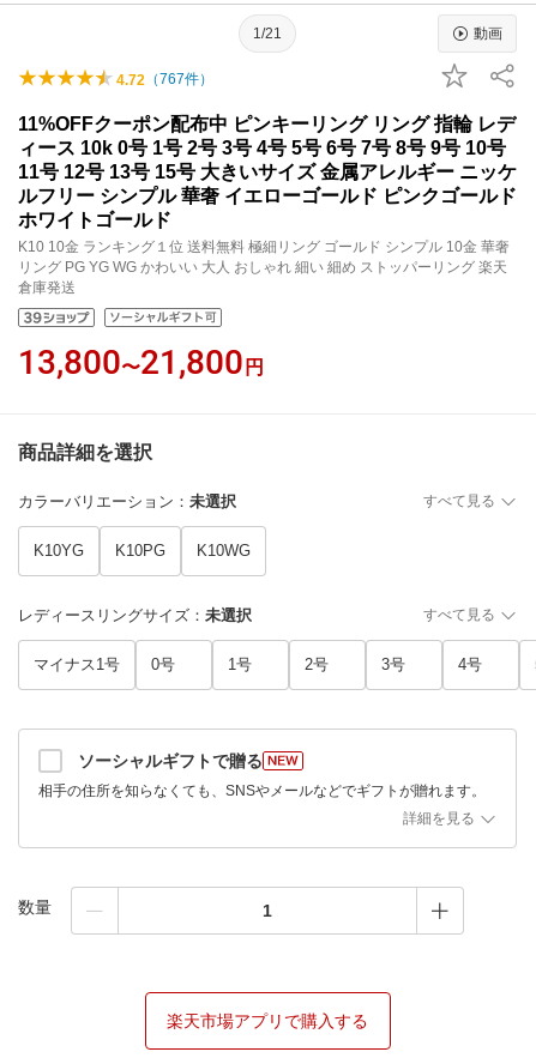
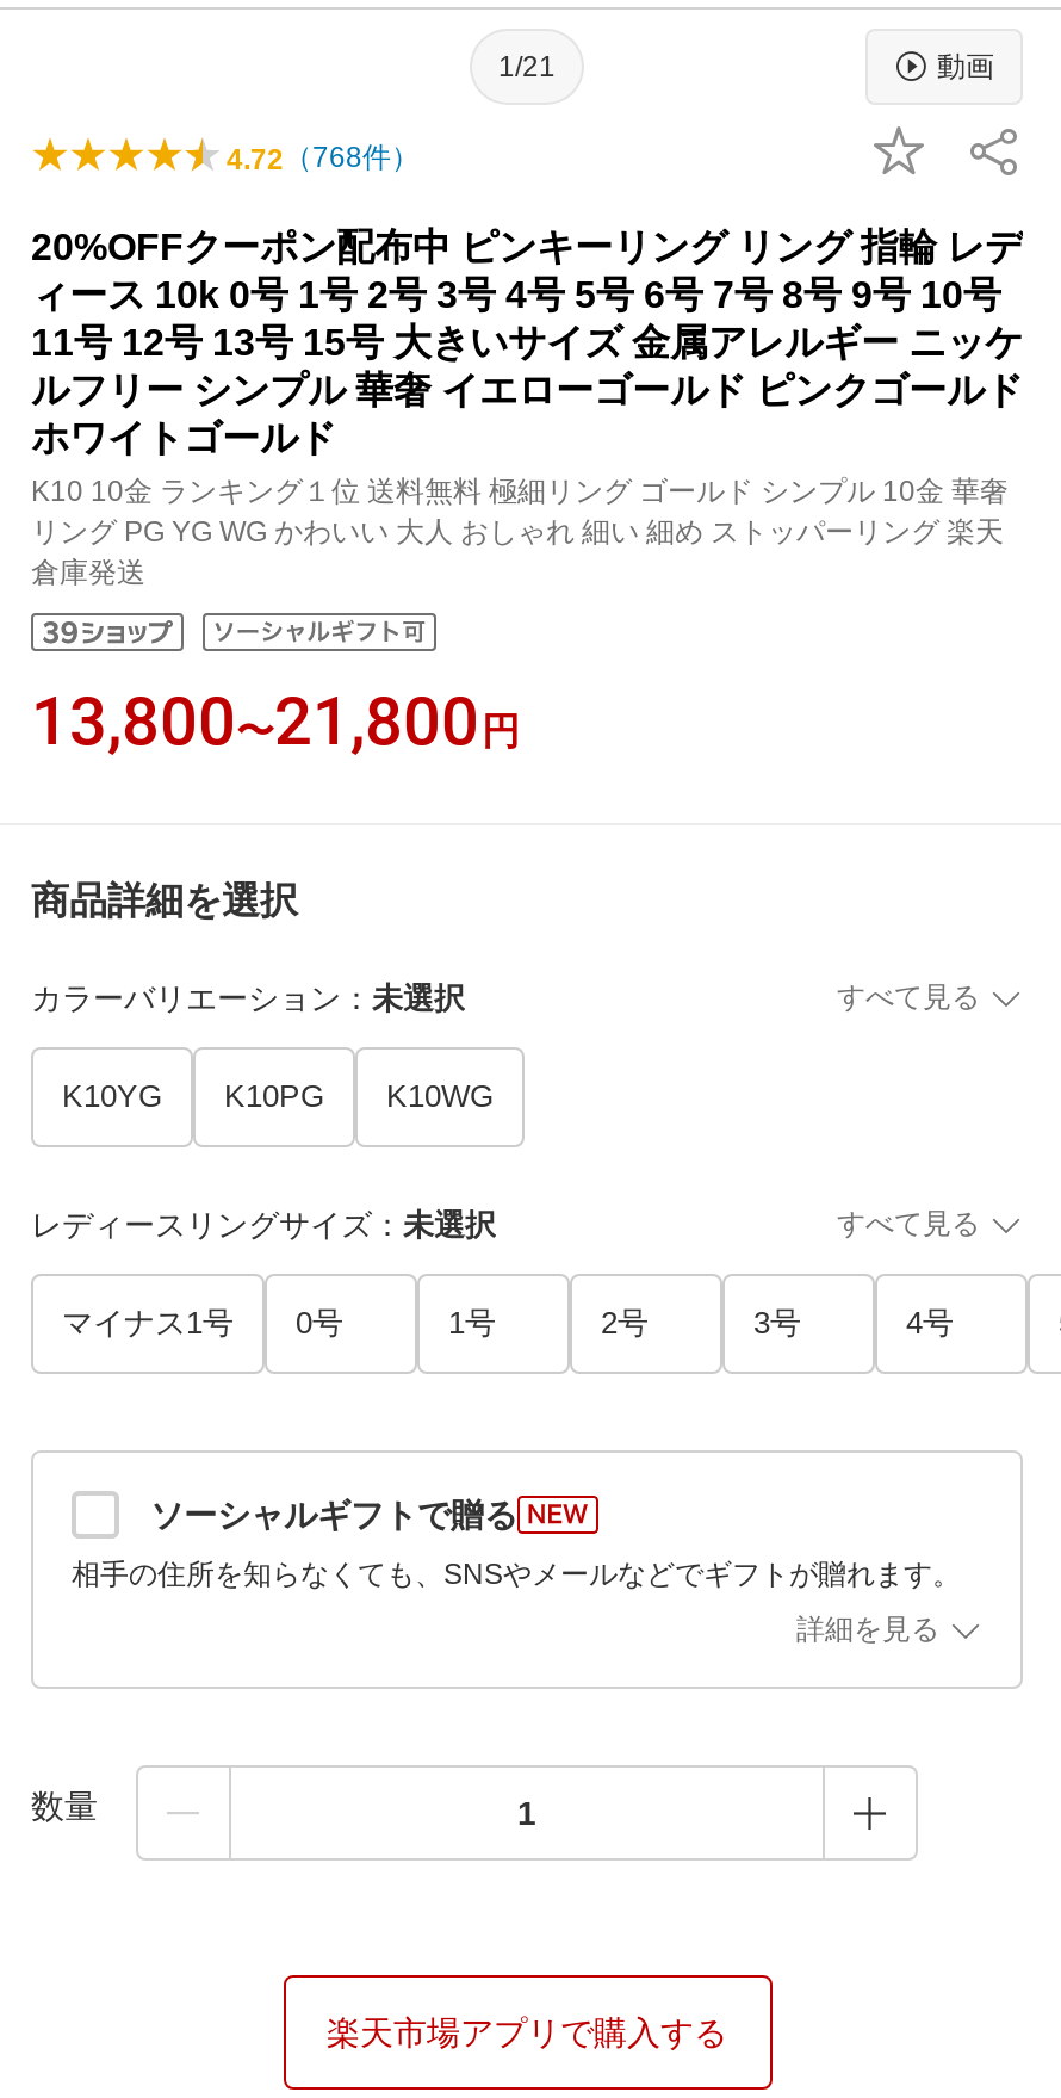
- 4.72（767件）
+ 4.72（768件）

- 11%OFFクーポン配布中 ピンキーリング リング 指輪 レデ
+ 20%OFFクーポン配布中 ピンキーリング リング 指輪 レデ
